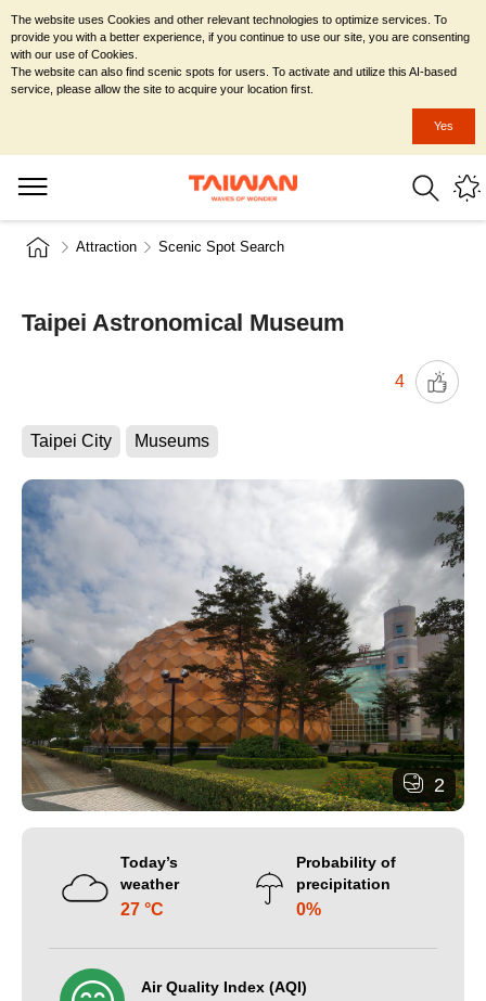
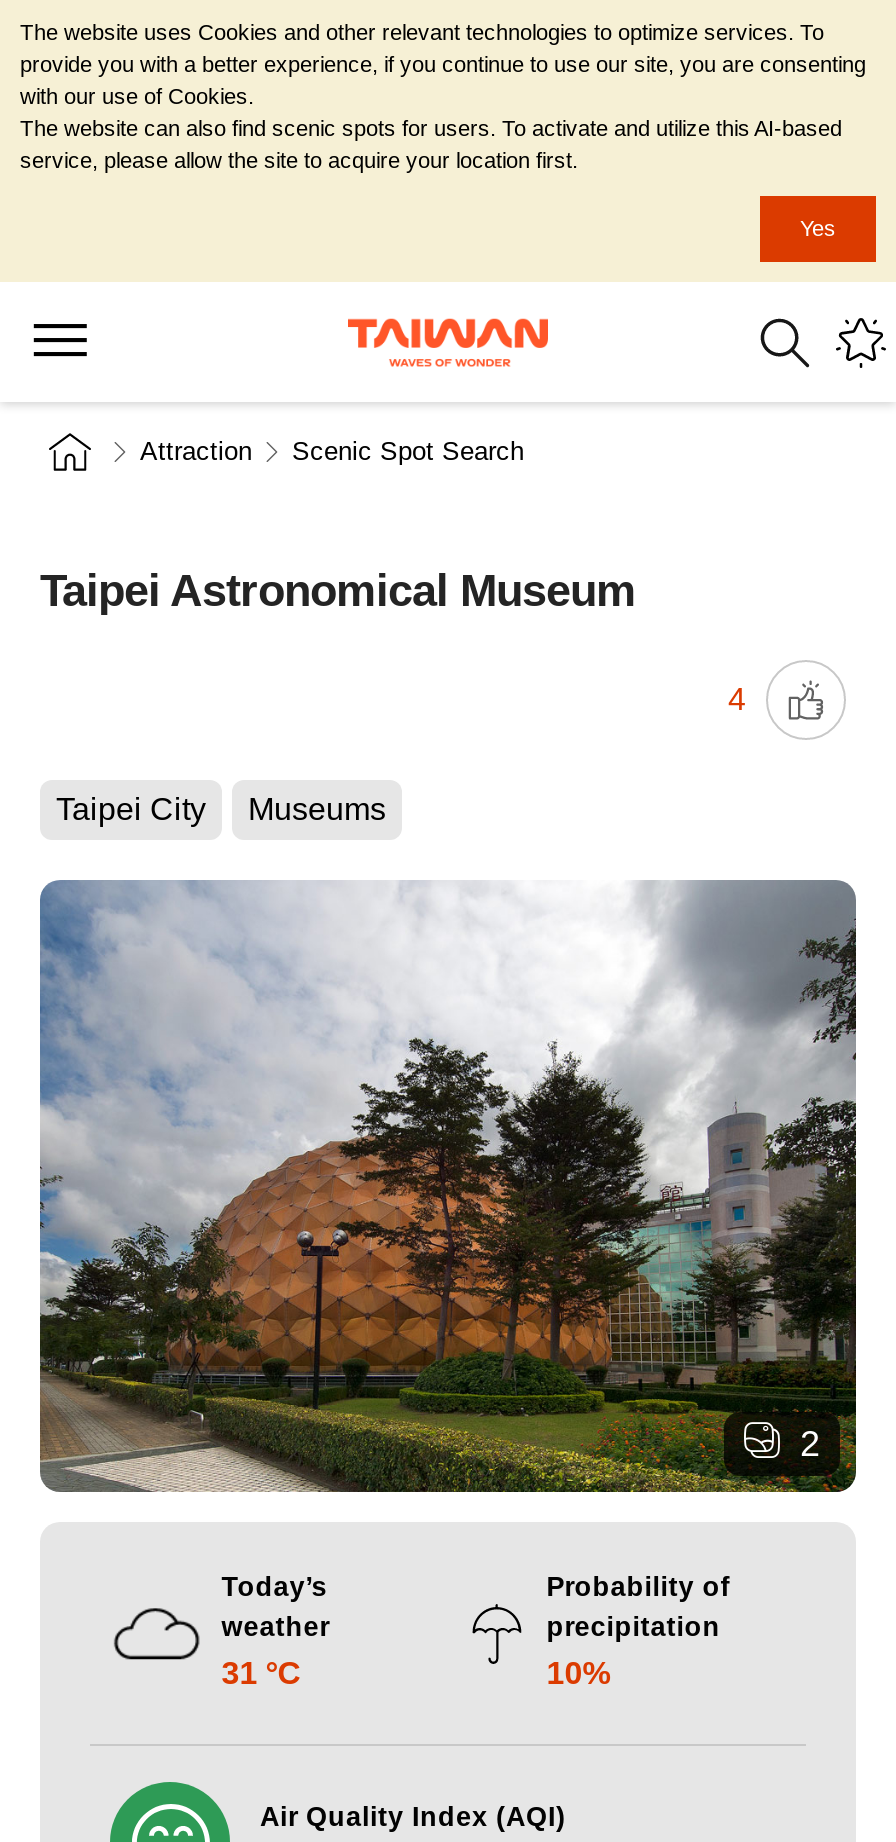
- 27 °C
+ 31 °C

- 0%
+ 10%
